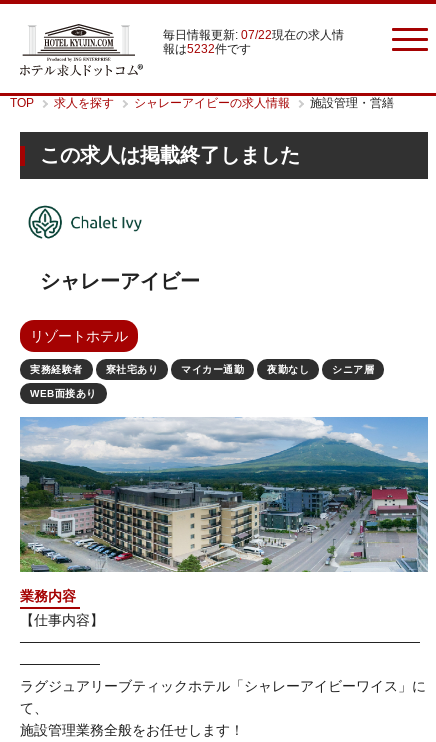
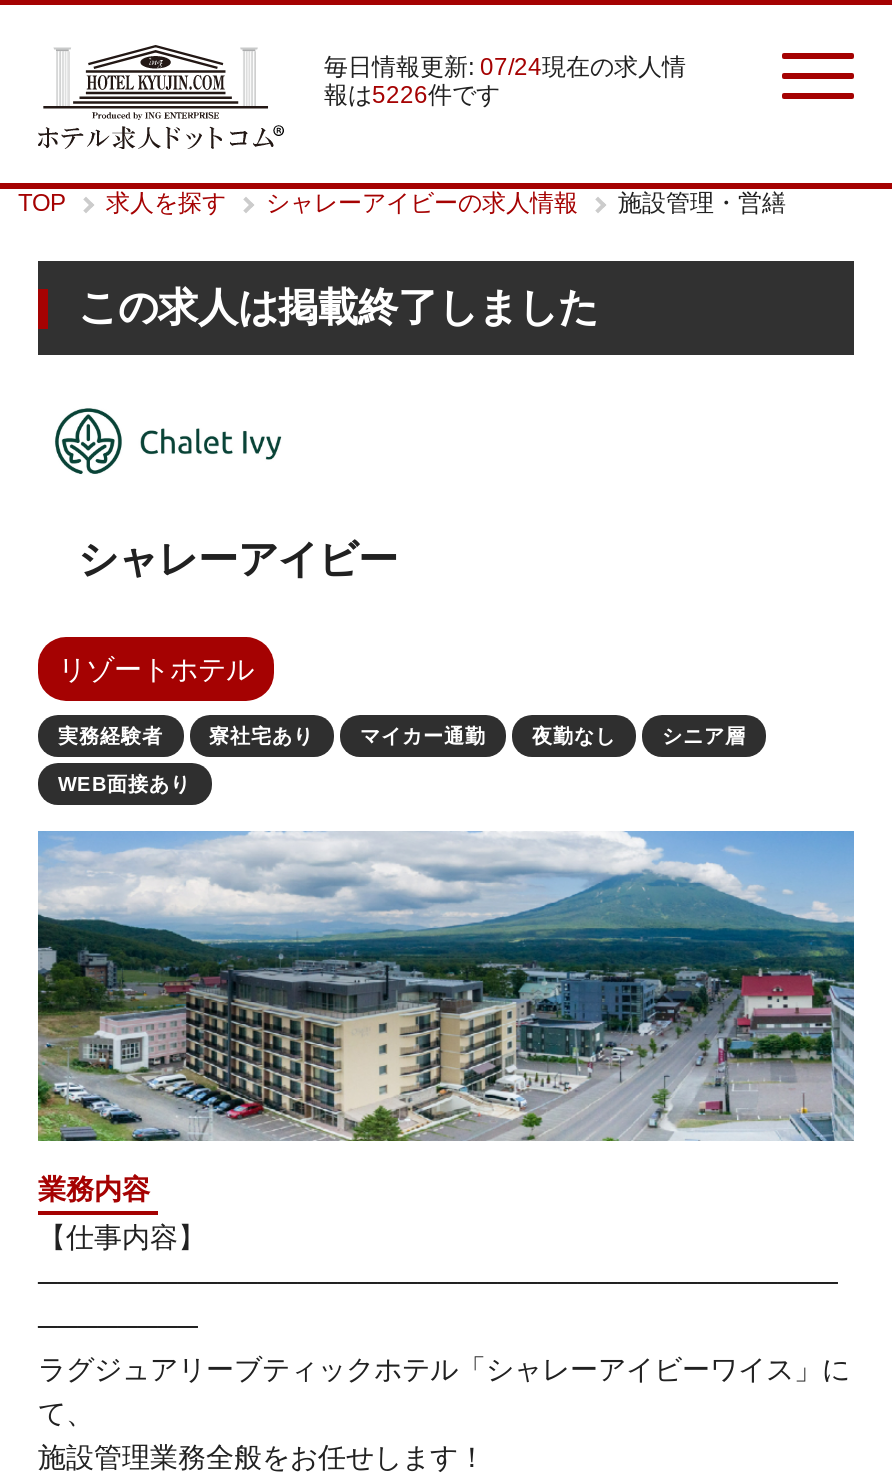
- 毎日情報更新: 07/22現在の求人情
+ 毎日情報更新: 07/24現在の求人情

- 報は5232件です
+ 報は5226件です
